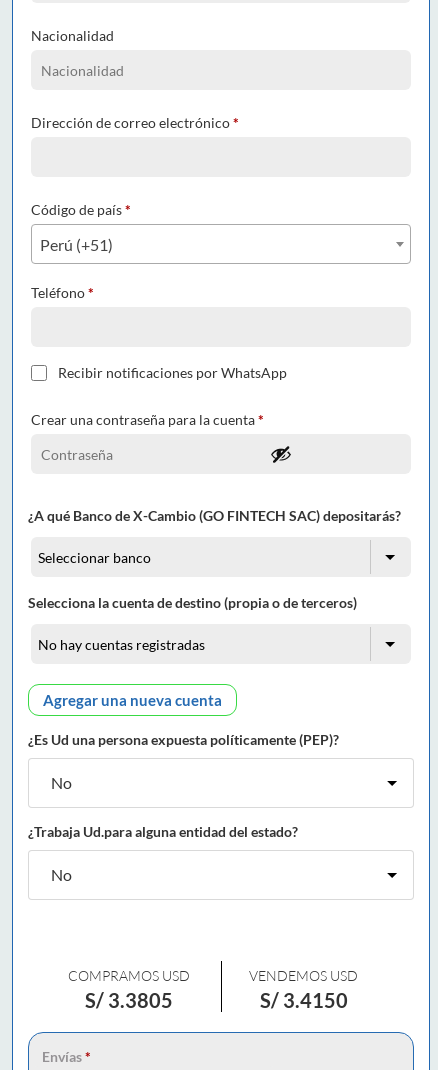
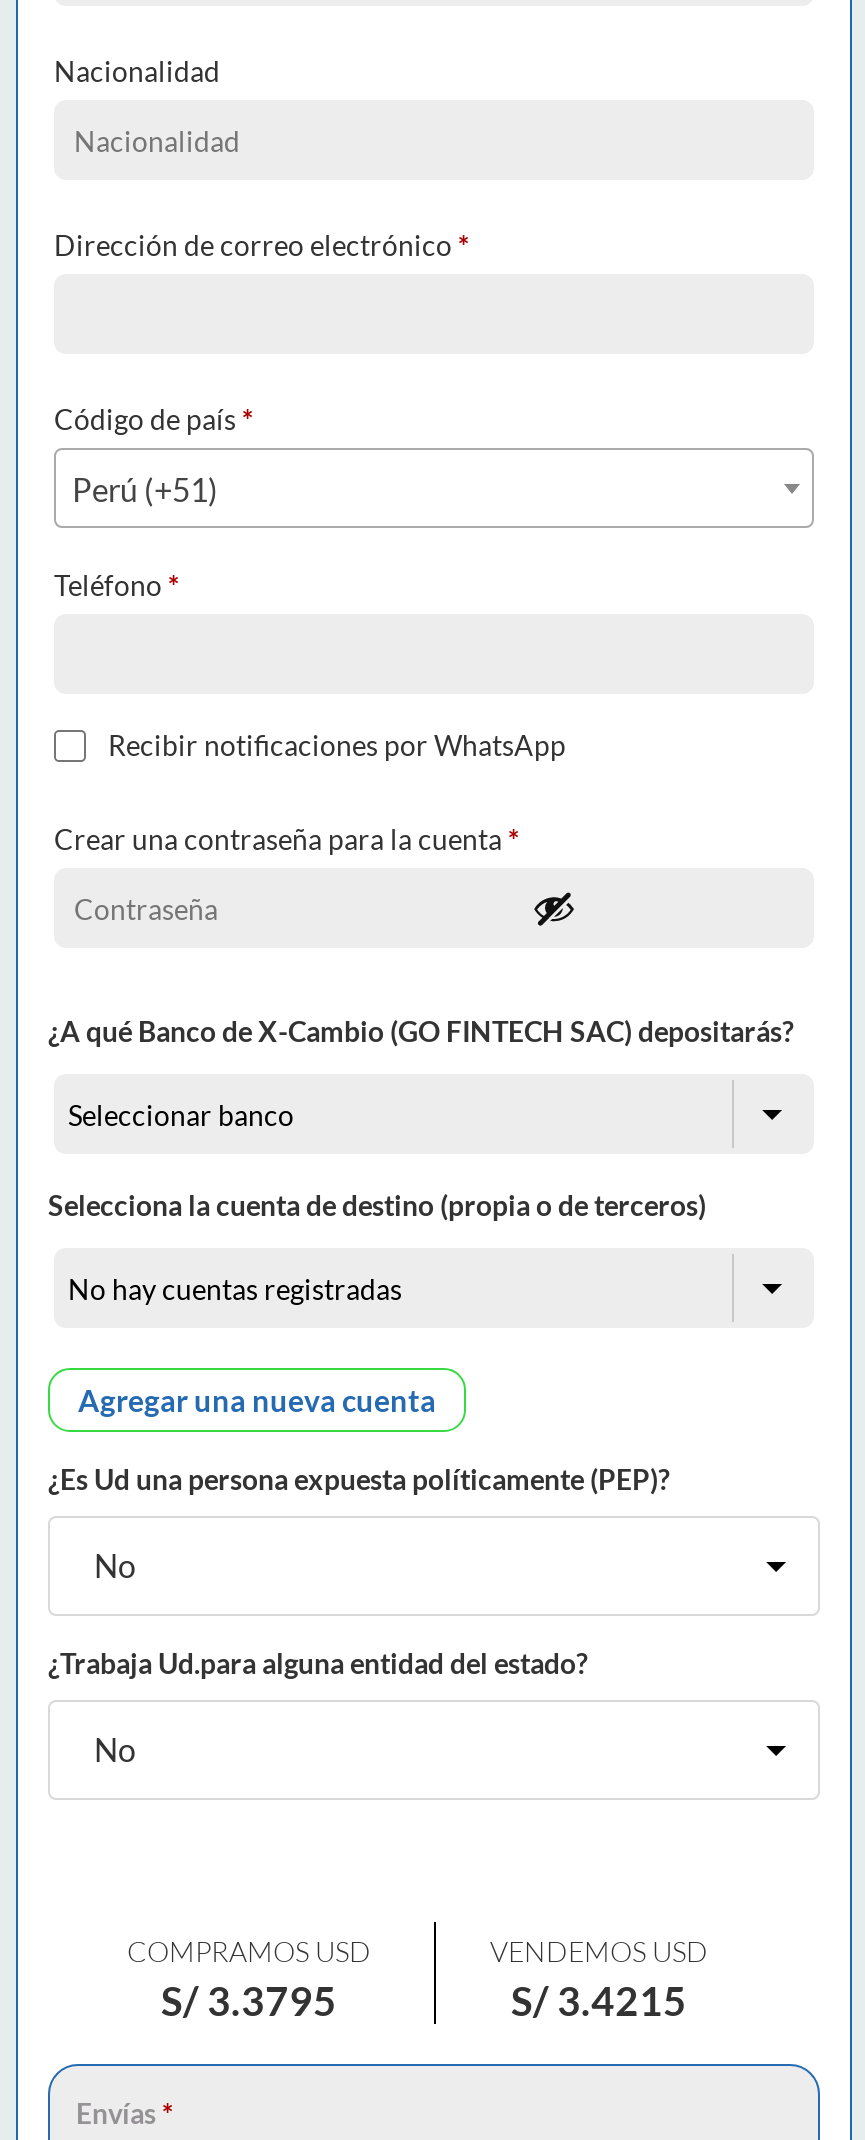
- S/ 3.3805
+ S/ 3.3795

- S/ 3.4150
+ S/ 3.4215
